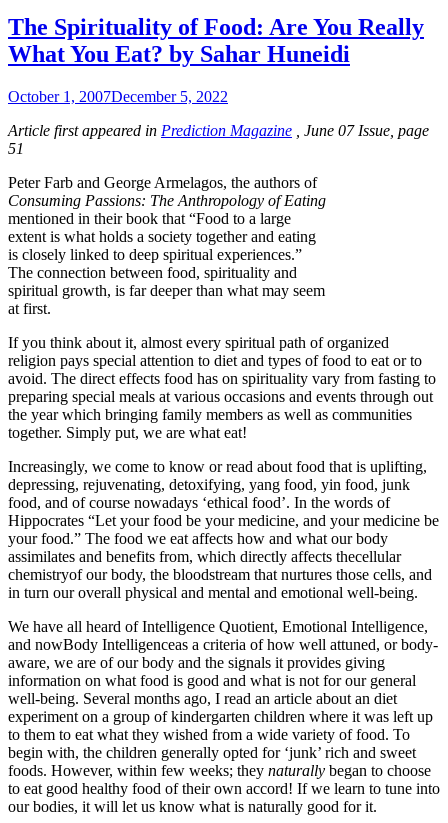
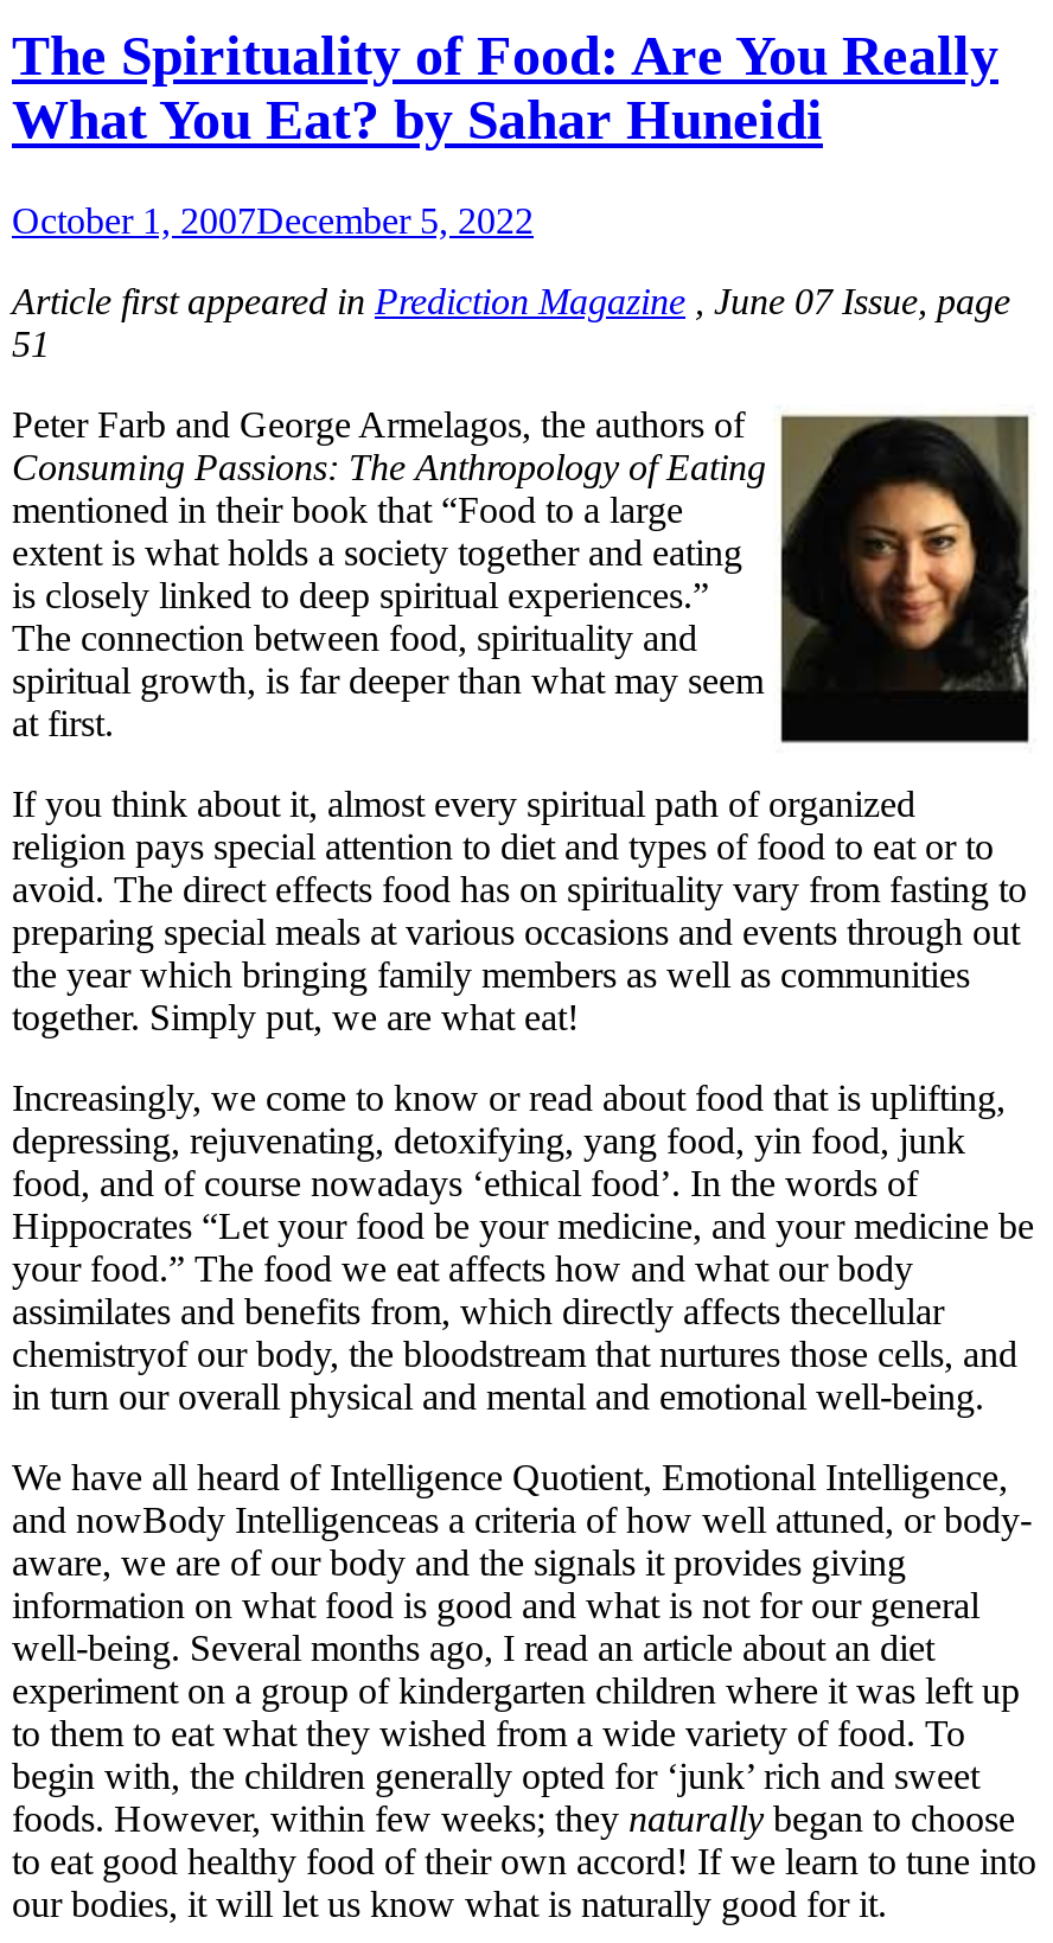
+ [image]
